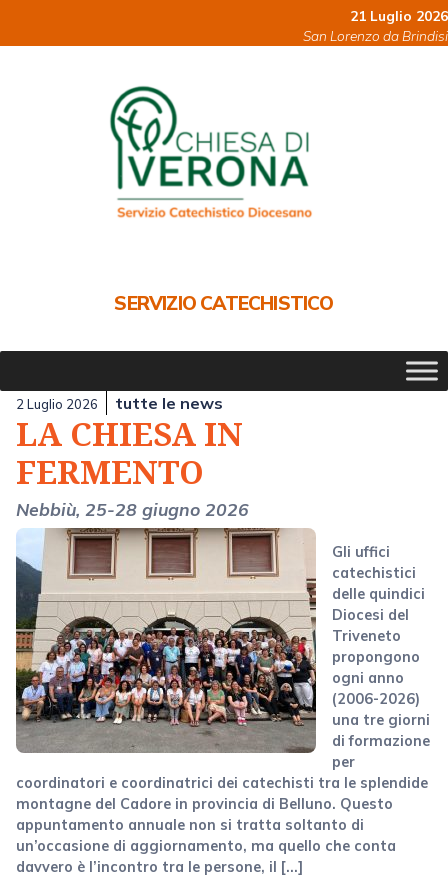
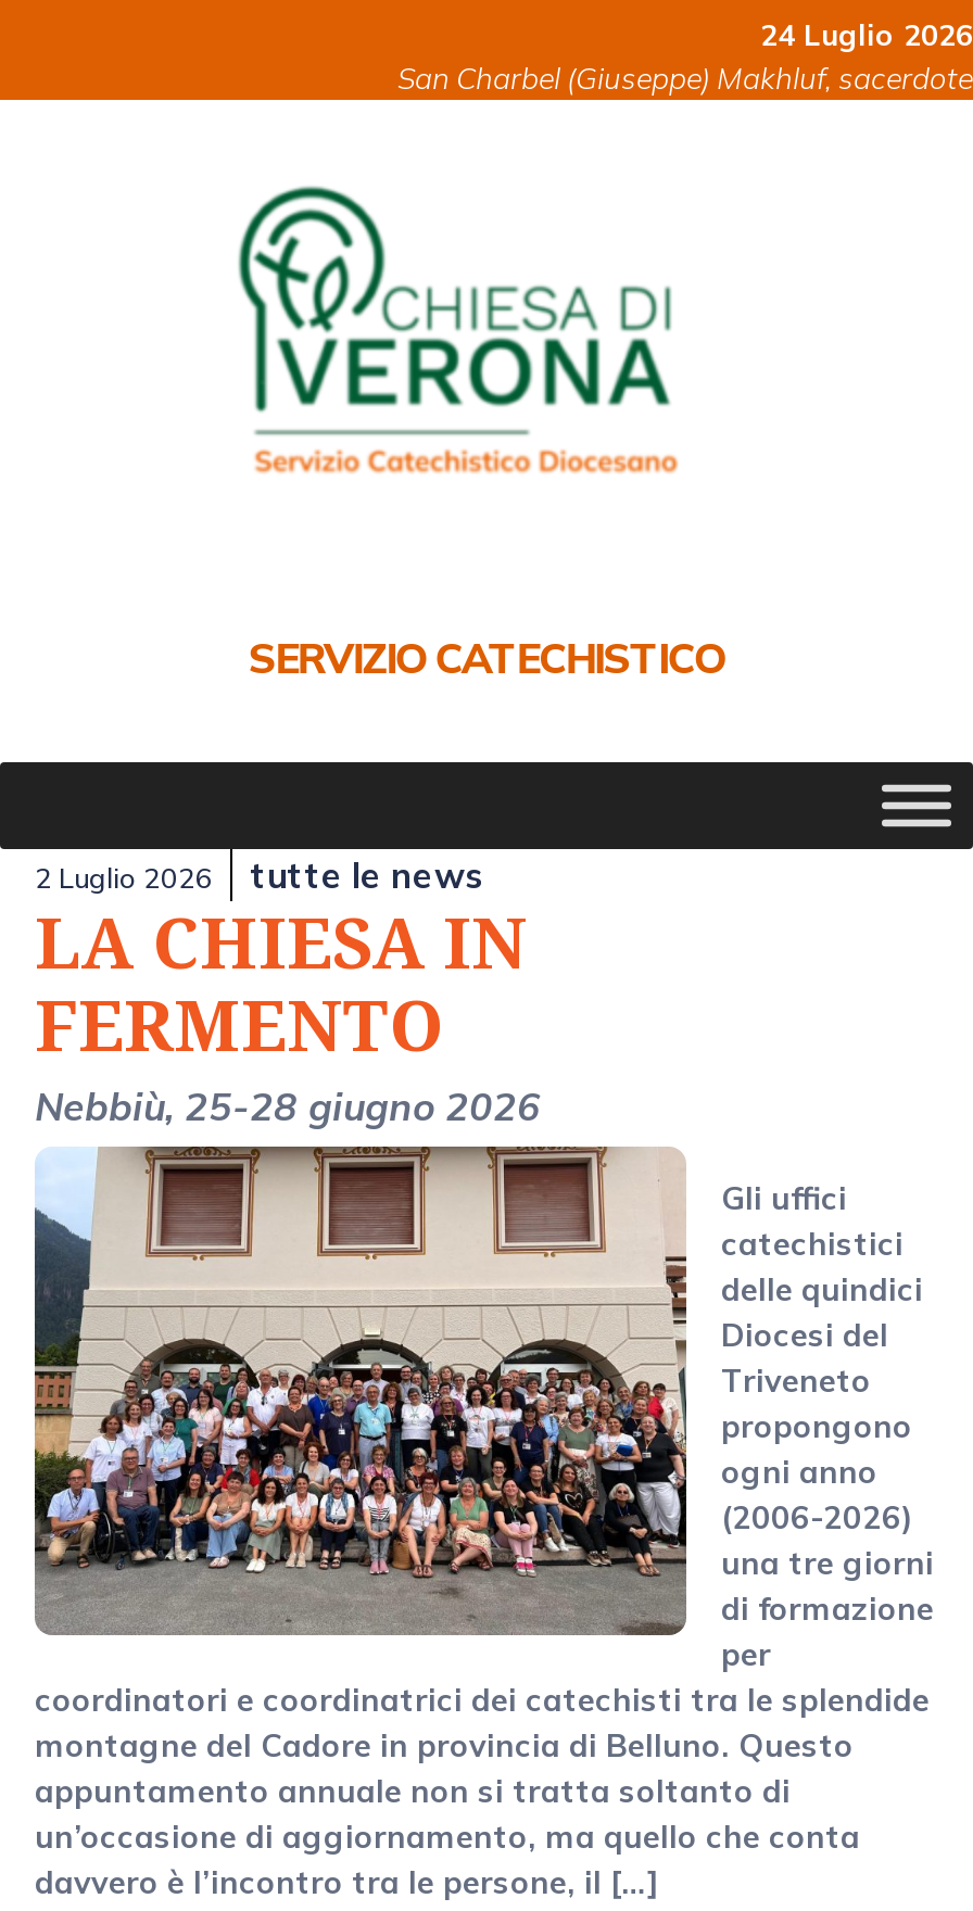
- 21 Luglio 2026
- San Lorenzo da Brindisi
+ 24 Luglio 2026
+ San Charbel (Giuseppe) Makhluf, sacerdote
